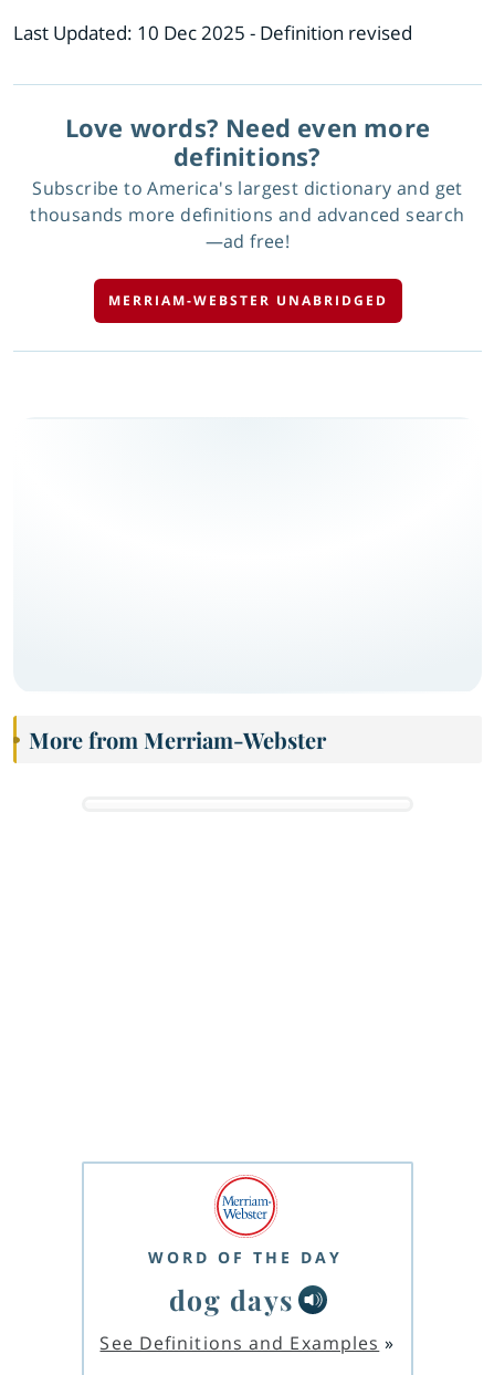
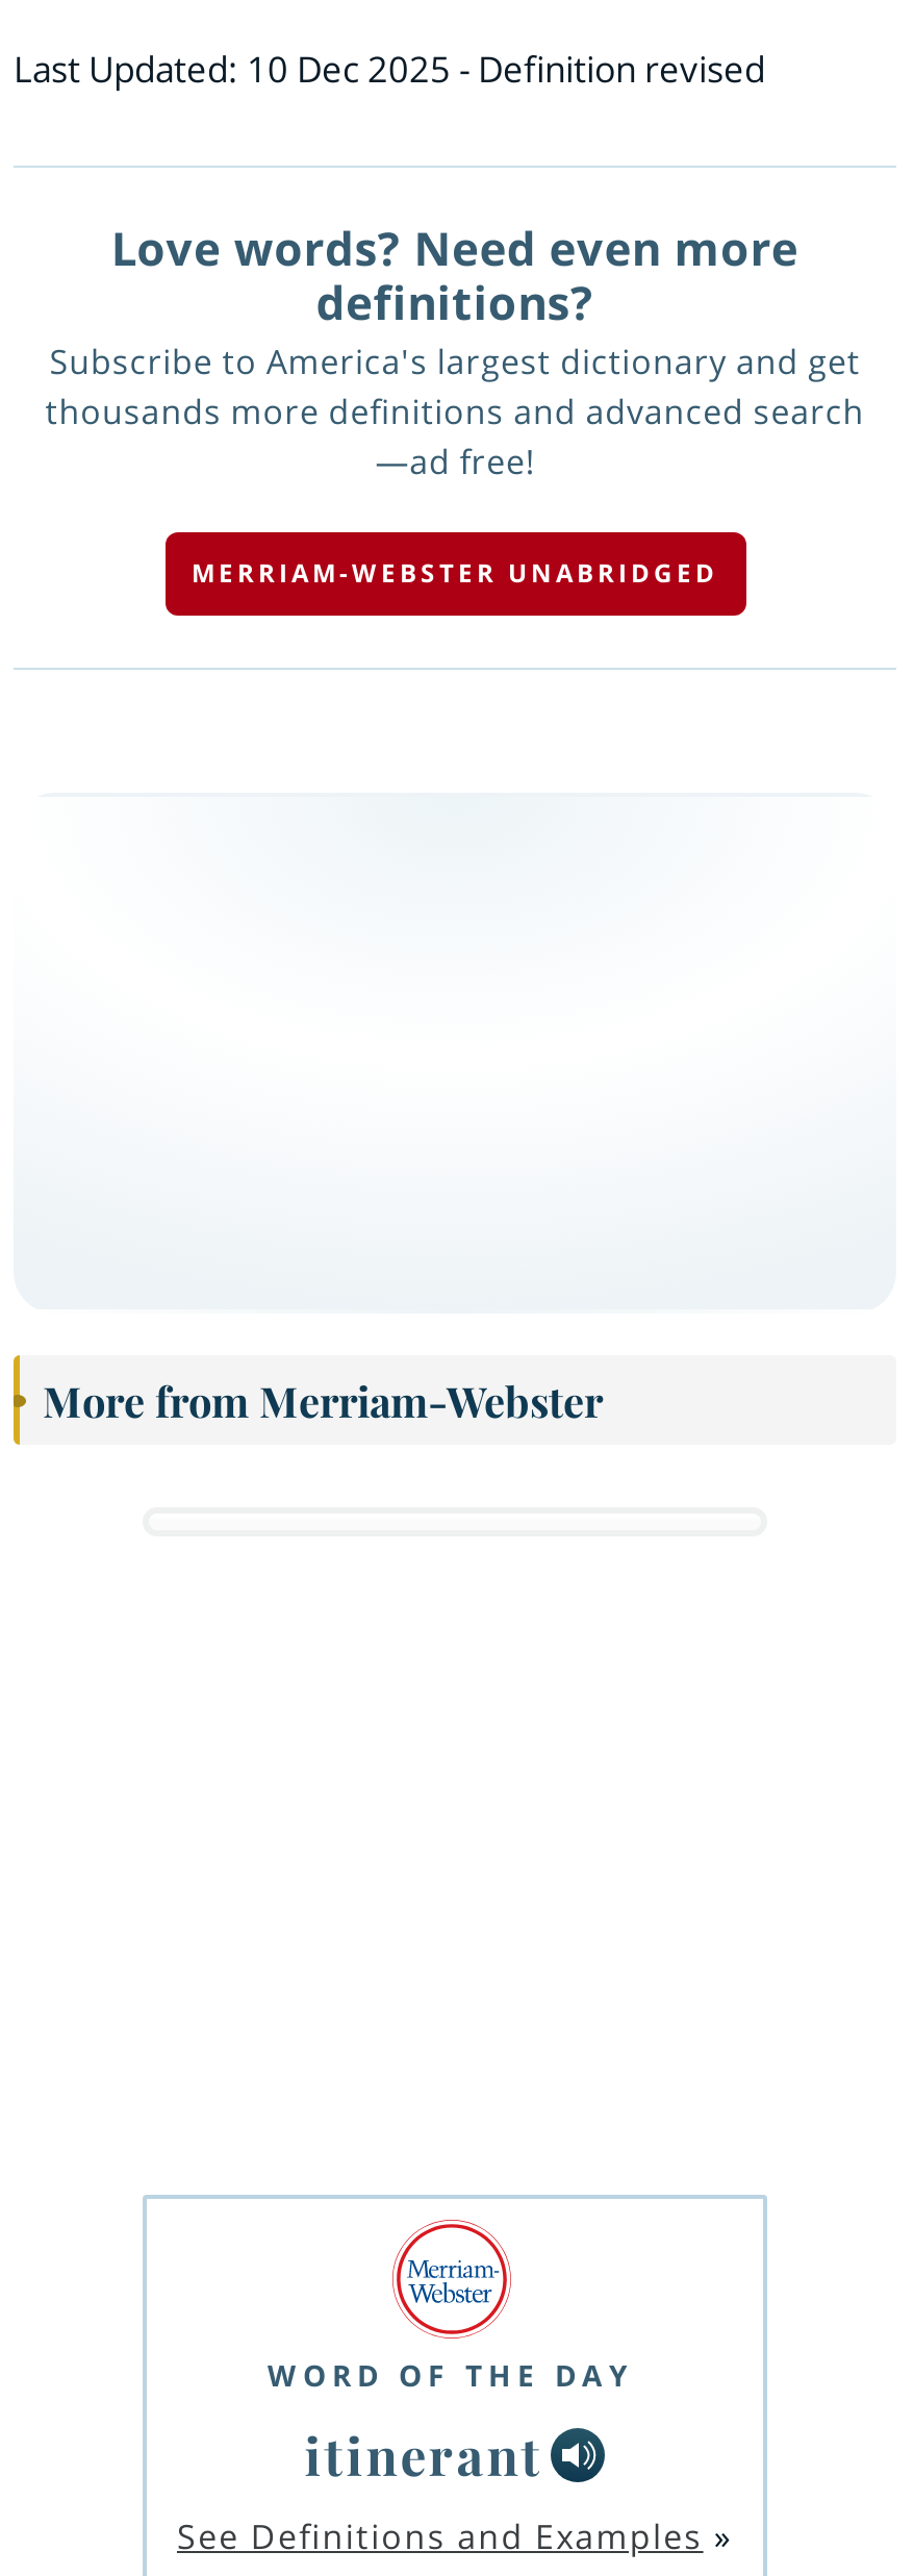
- dog days
+ itinerant
